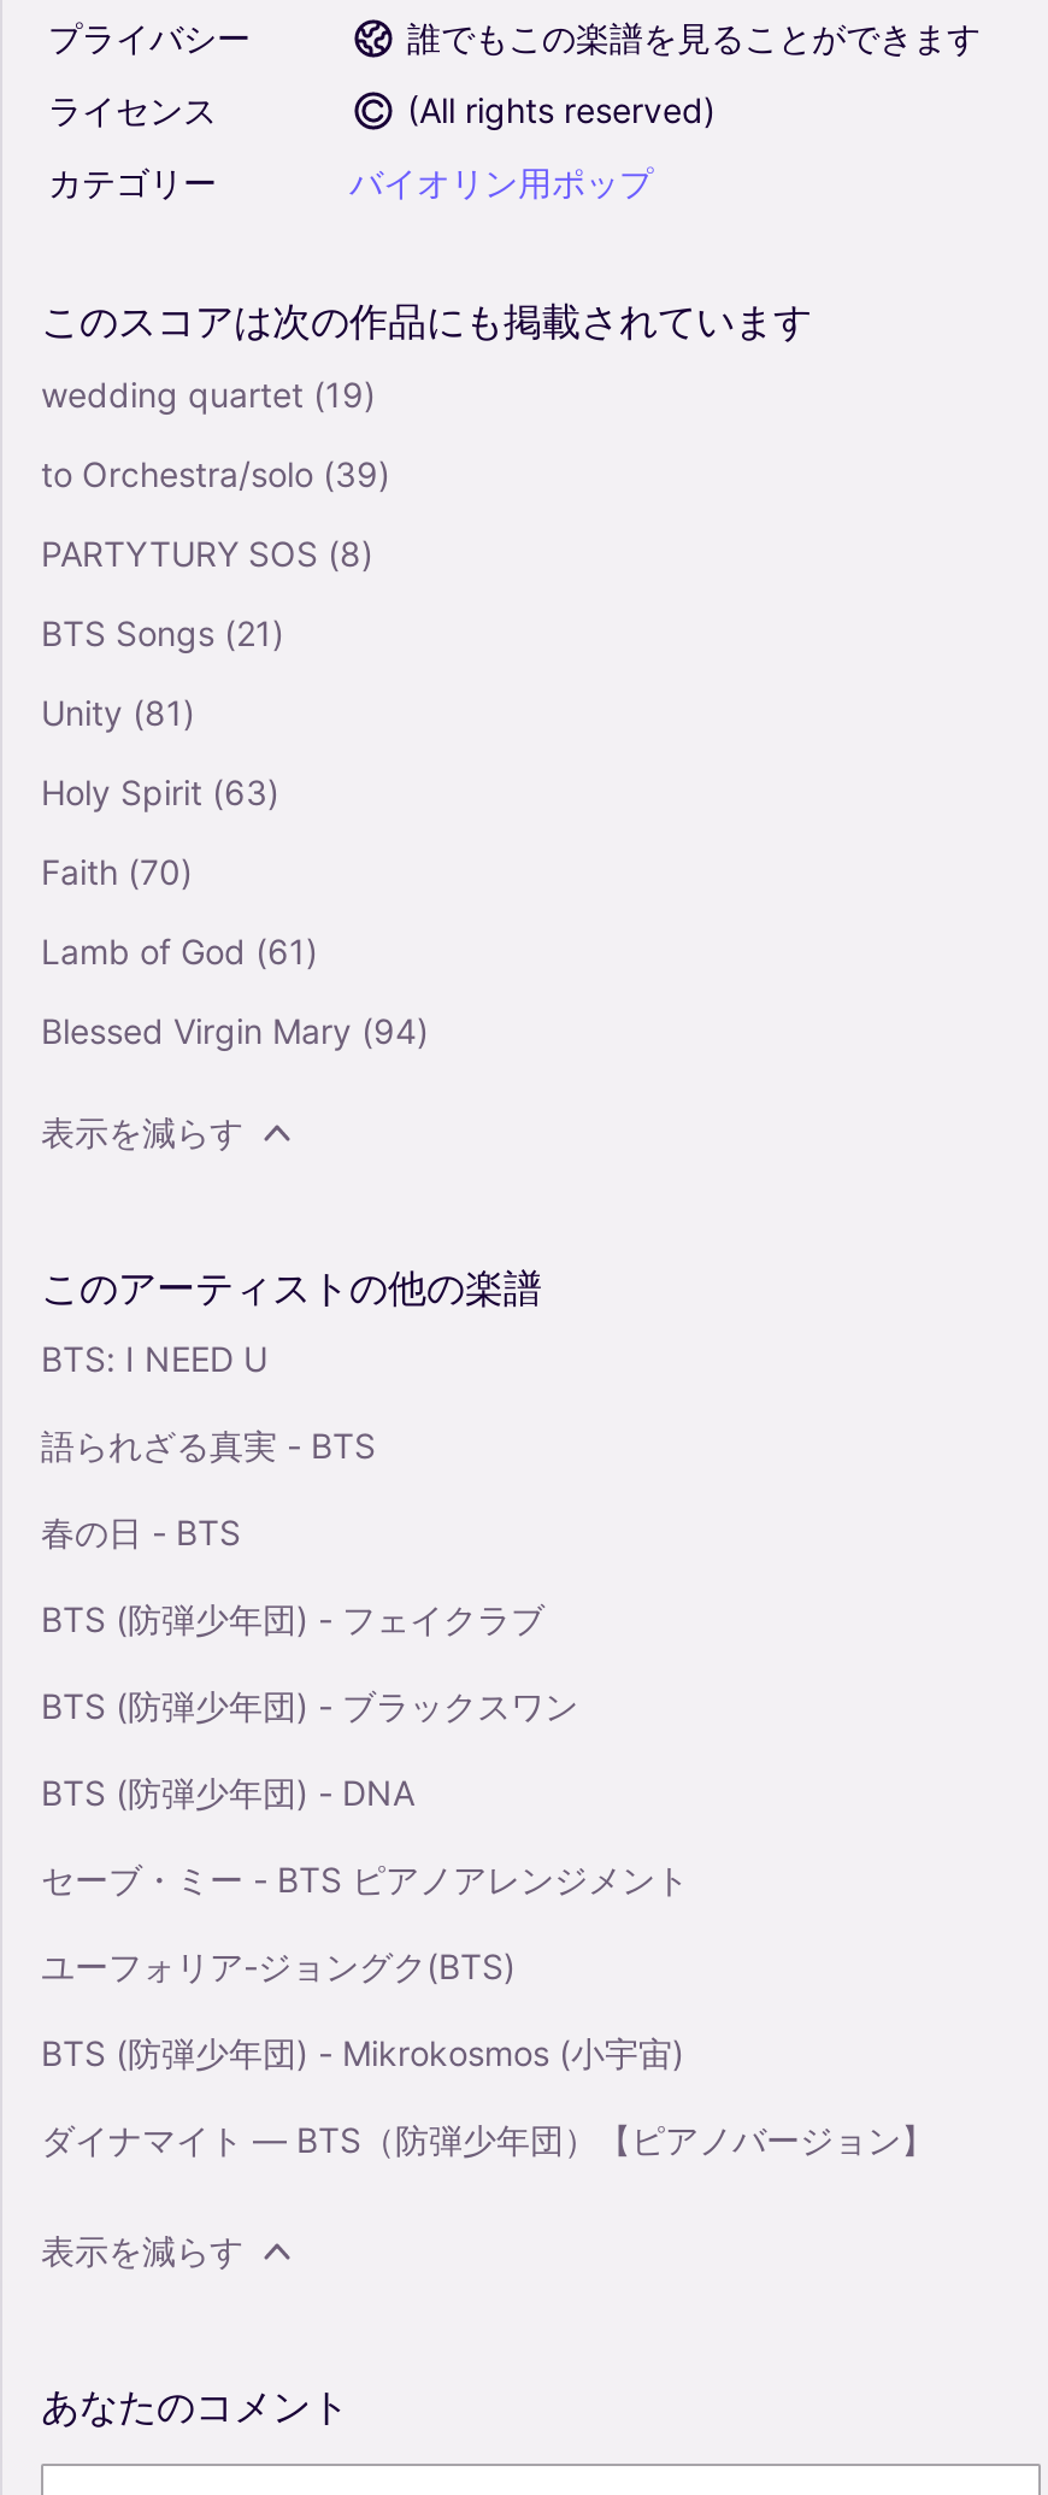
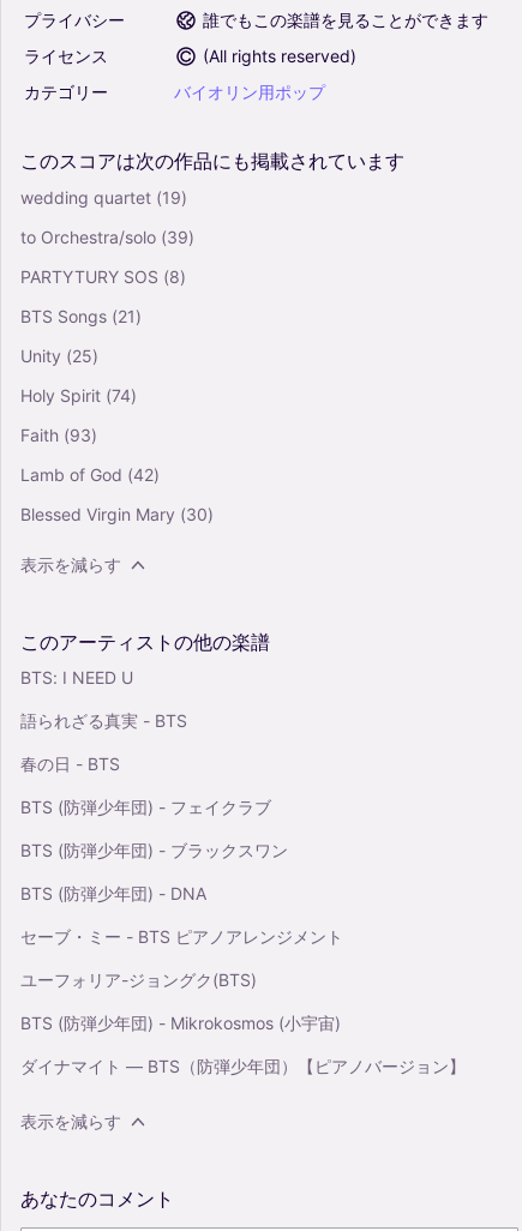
- Unity (81)
+ Unity (25)

- Holy Spirit (63)
+ Holy Spirit (74)

- Faith (70)
+ Faith (93)

- Lamb of God (61)
+ Lamb of God (42)

- Blessed Virgin Mary (94)
+ Blessed Virgin Mary (30)
